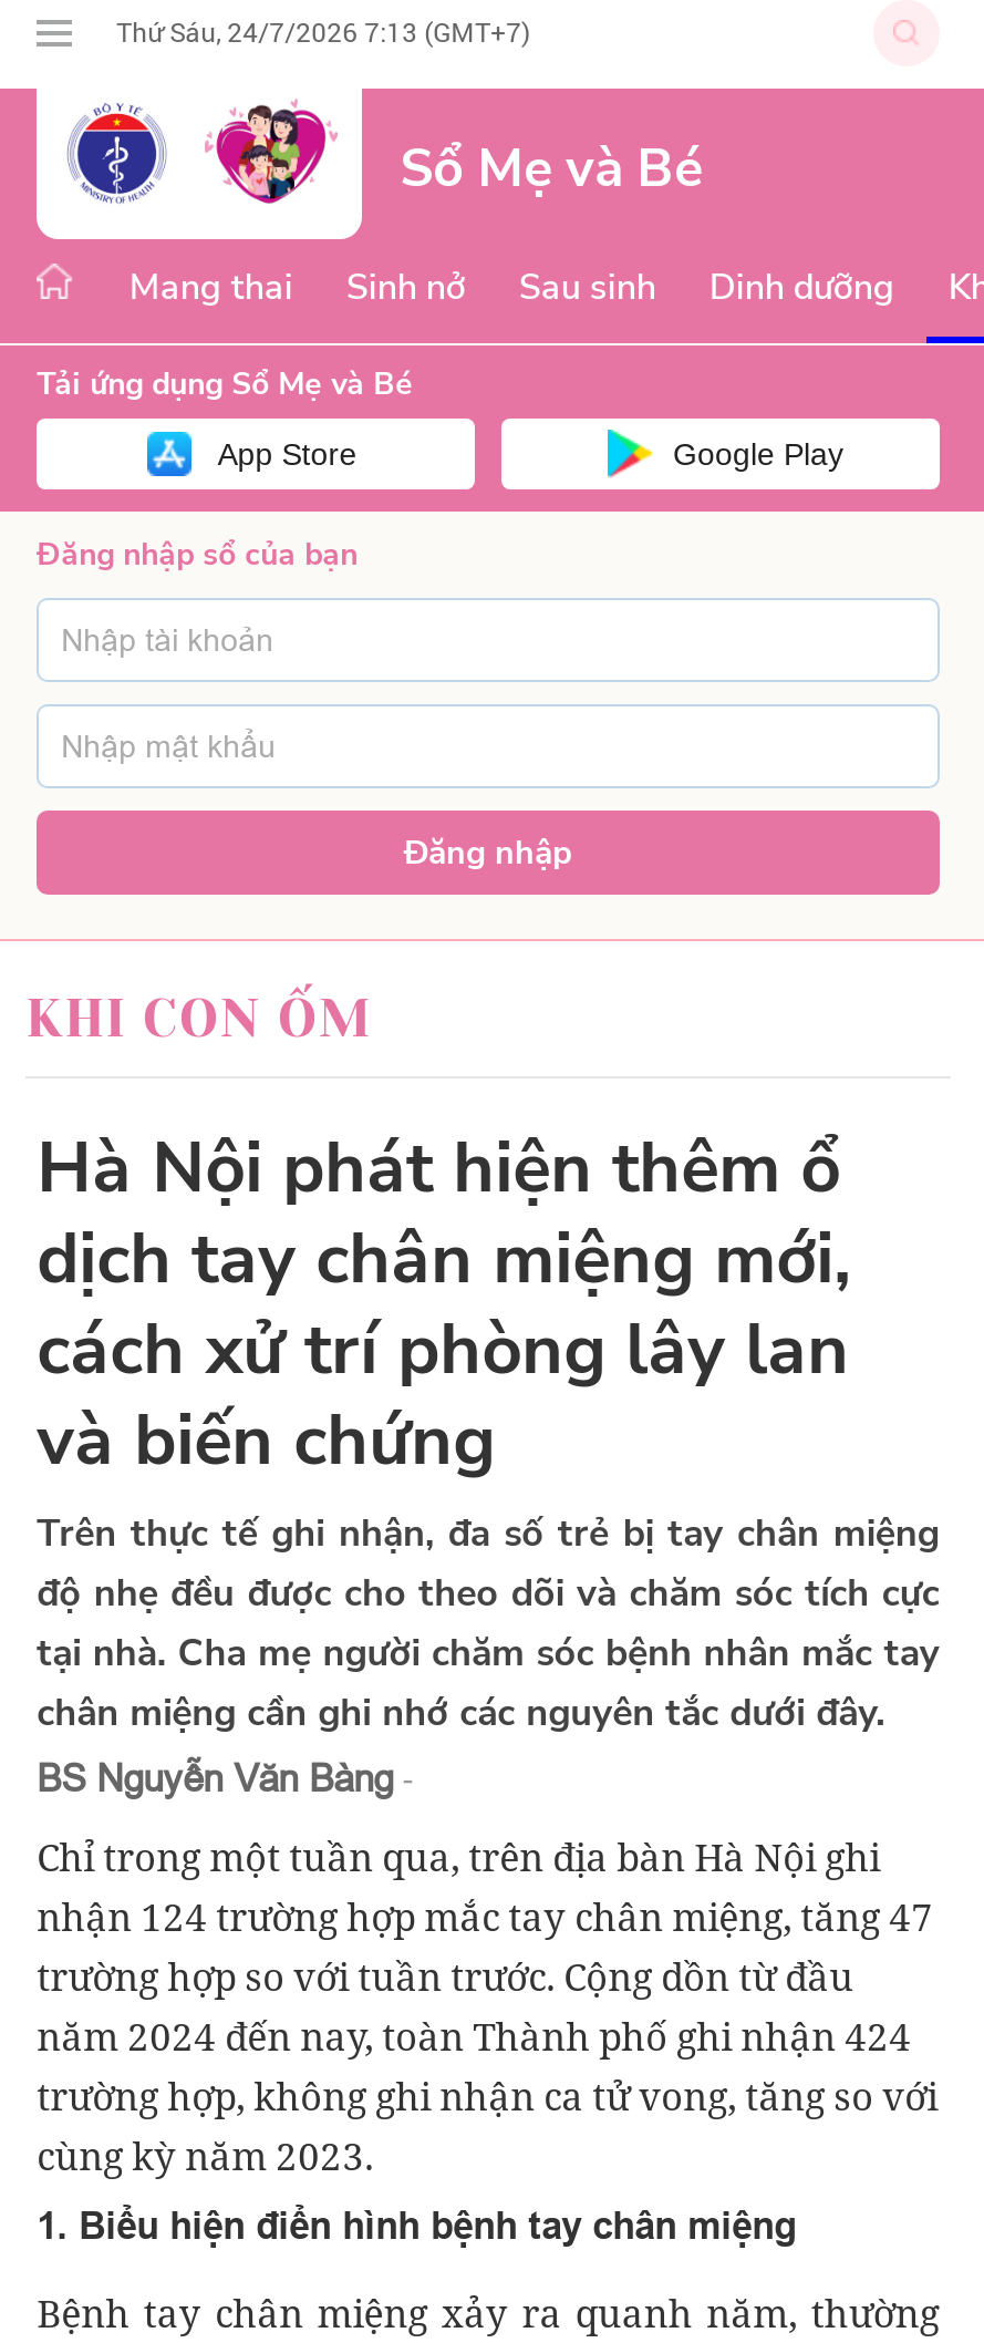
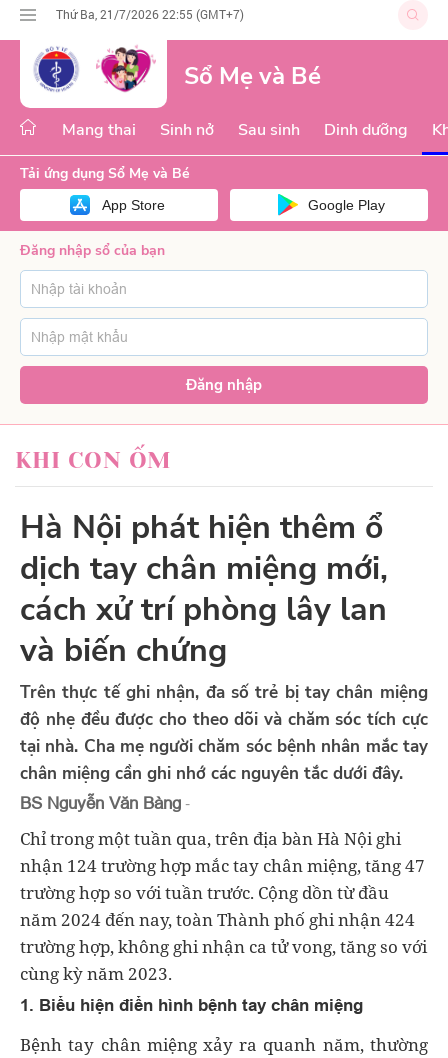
- Thứ Sáu, 24/7/2026 7:13 (GMT+7)
+ Thứ Ba, 21/7/2026 22:55 (GMT+7)
